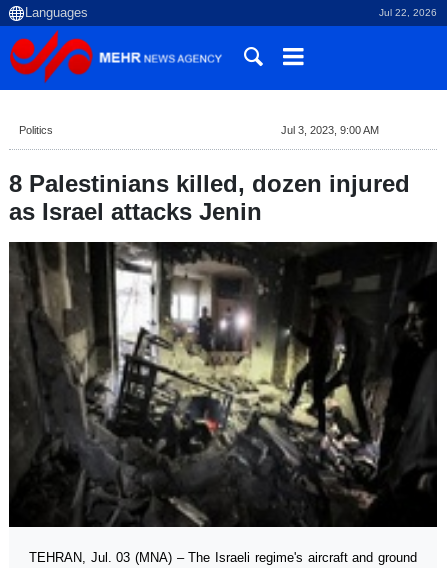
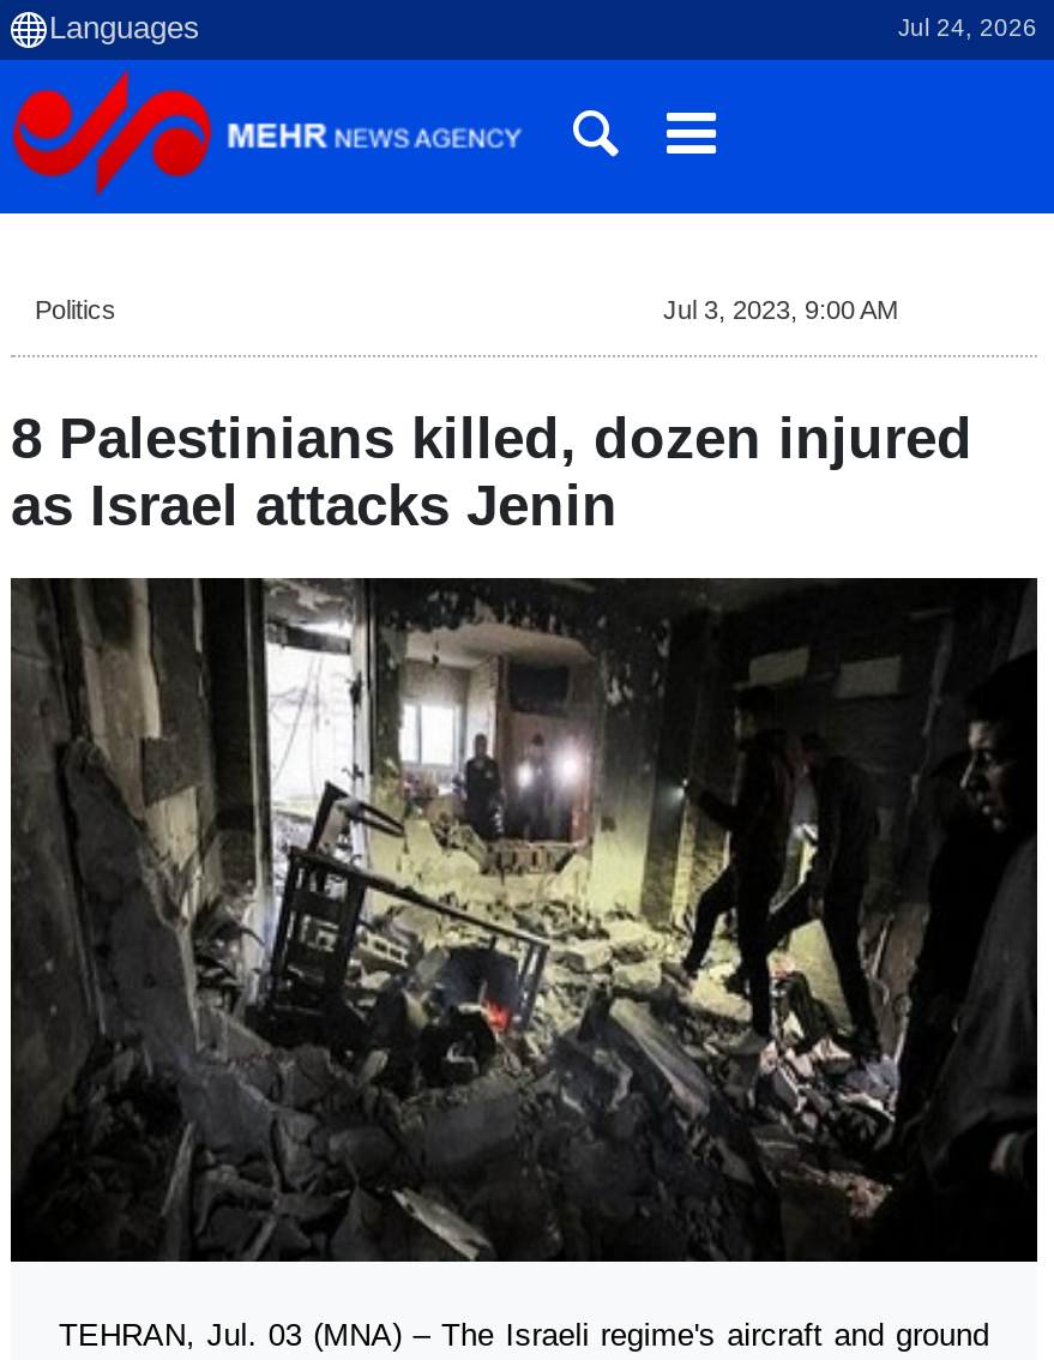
- Jul 22, 2026
+ Jul 24, 2026
